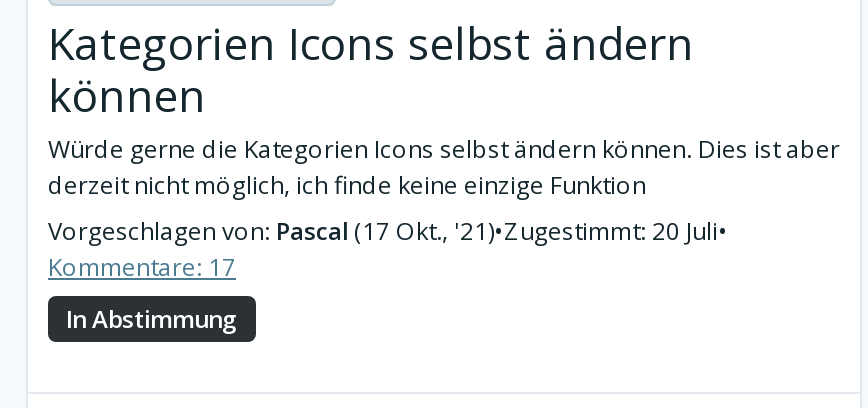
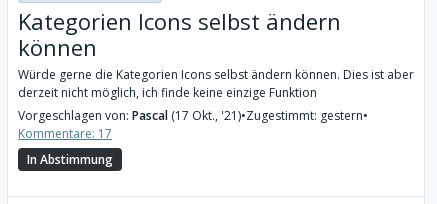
- Vorgeschlagen von: Pascal (17 Okt., '21) •Zugestimmt: 20 Juli•
+ Vorgeschlagen von: Pascal (17 Okt., '21) •Zugestimmt: gestern•
